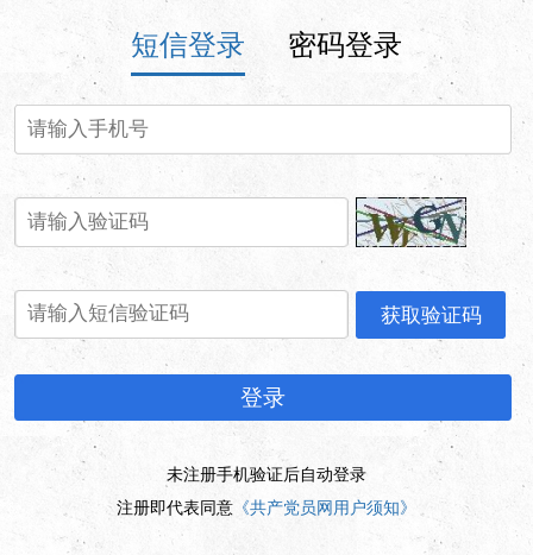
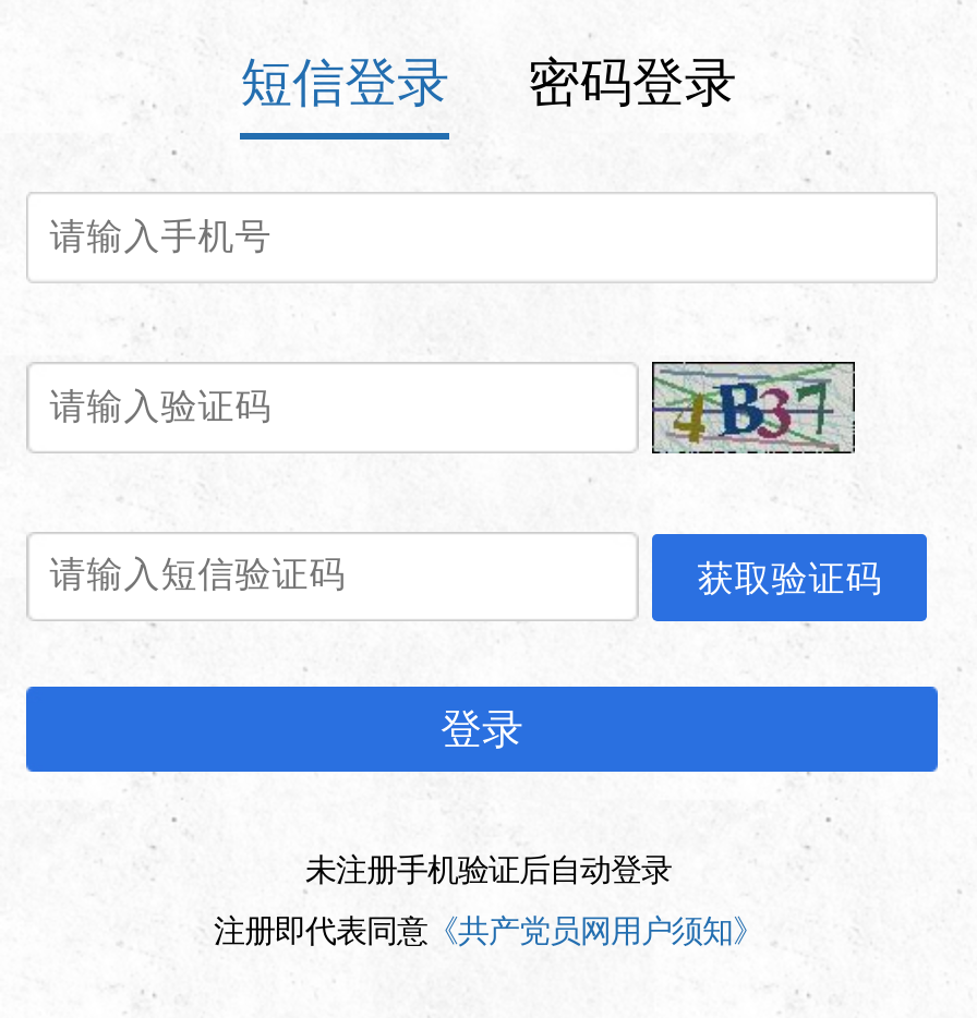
- [image]
+ [image]
